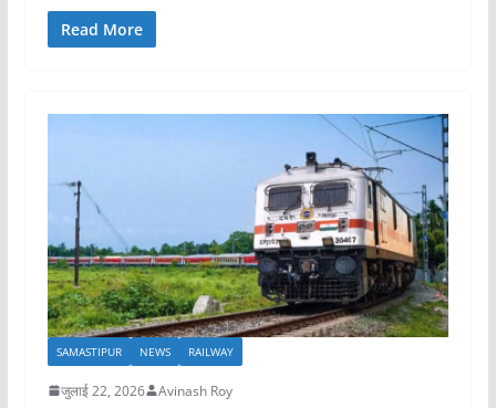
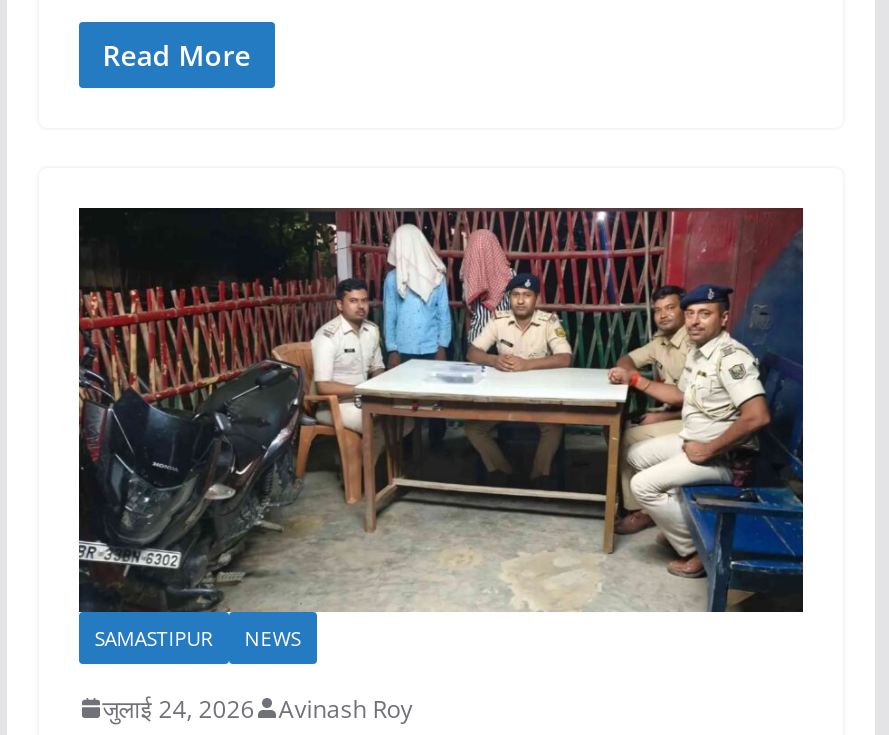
- [image]
- RAILWAY
- जुलाई 22, 2026
+ [image]
+ जुलाई 24, 2026
